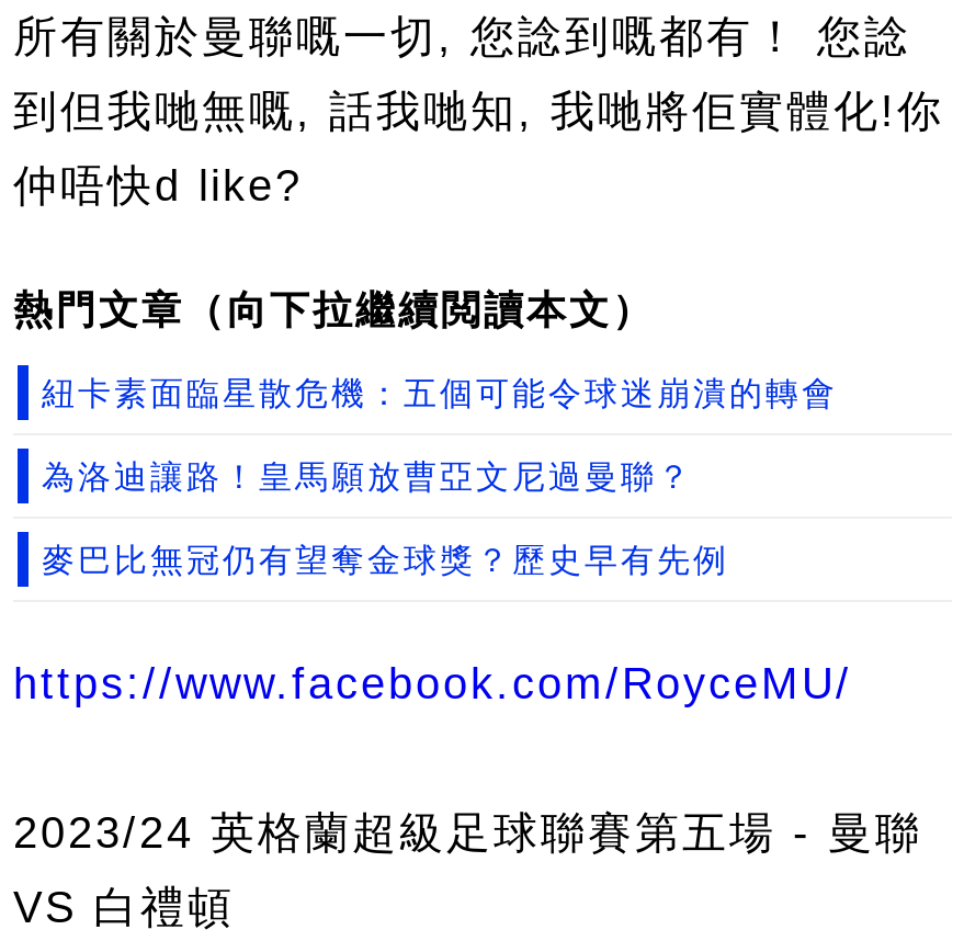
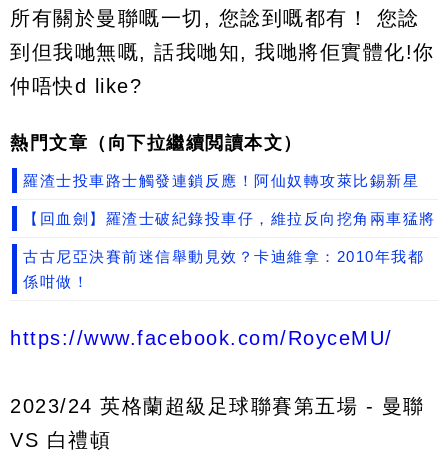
- 紐卡素面臨星散危機：五個可能令球迷崩潰的轉會
- 為洛迪讓路！皇馬願放曹亞文尼過曼聯？
- 麥巴比無冠仍有望奪金球獎？歷史早有先例
+ 羅渣士投車路士觸發連鎖反應！阿仙奴轉攻萊比錫新星
+ 【回血劍】羅渣士破紀錄投車仔，維拉反向挖角兩車猛將
+ 古古尼亞決賽前迷信舉動見效？卡迪維拿：2010年我都
+ 係咁做！
